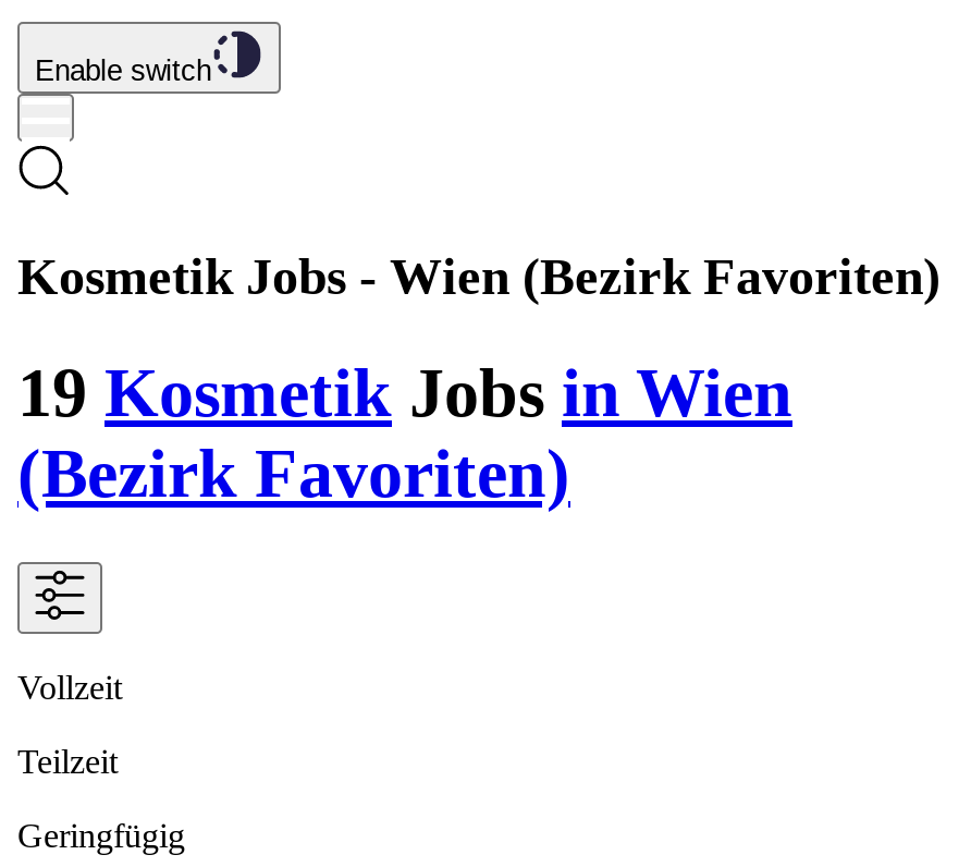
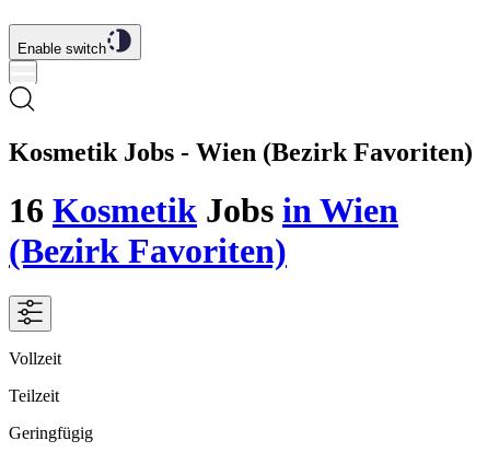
- 19 Kosmetik Jobs in Wien
+ 16 Kosmetik Jobs in Wien
